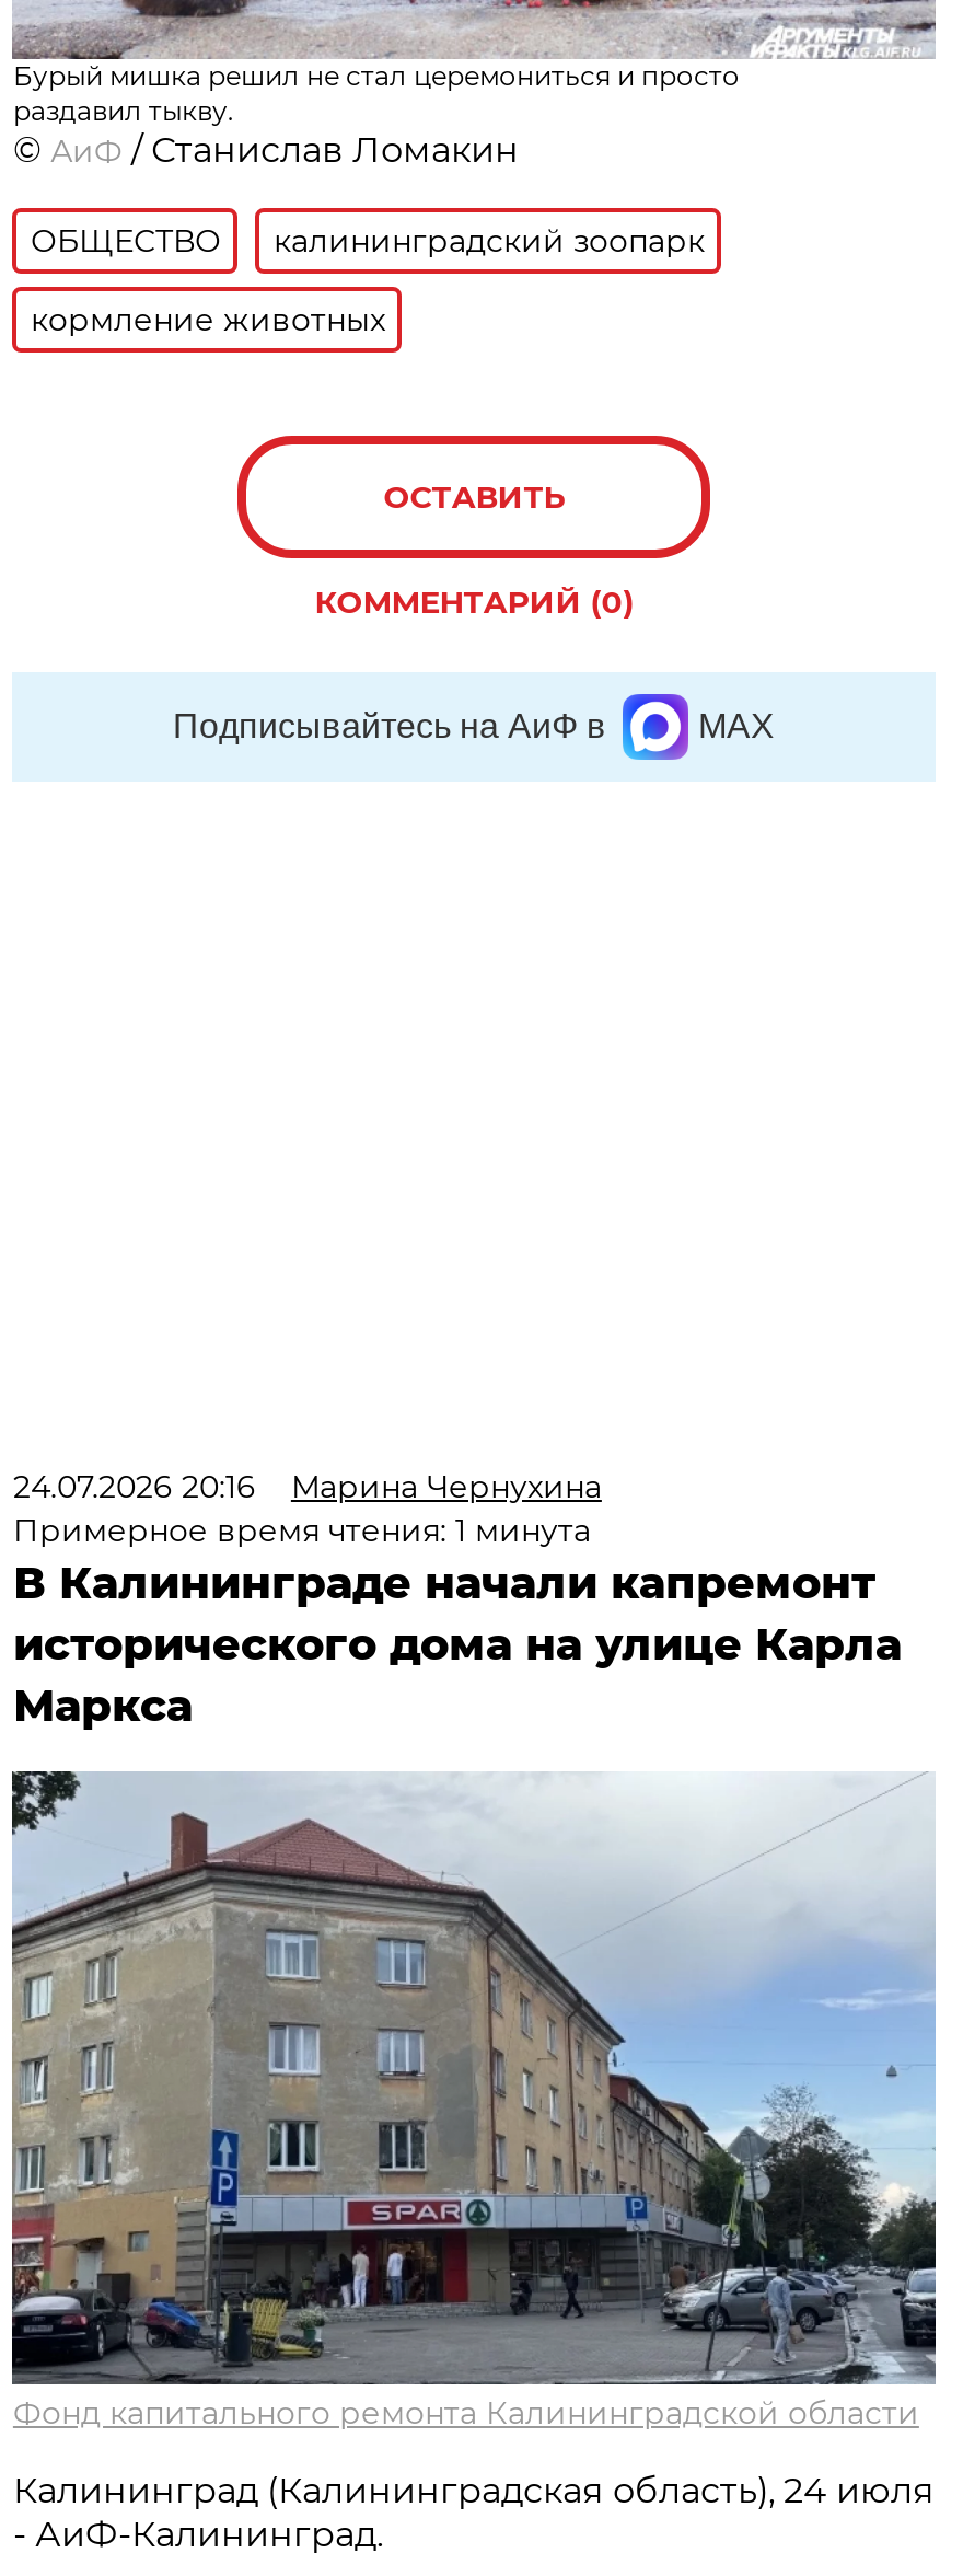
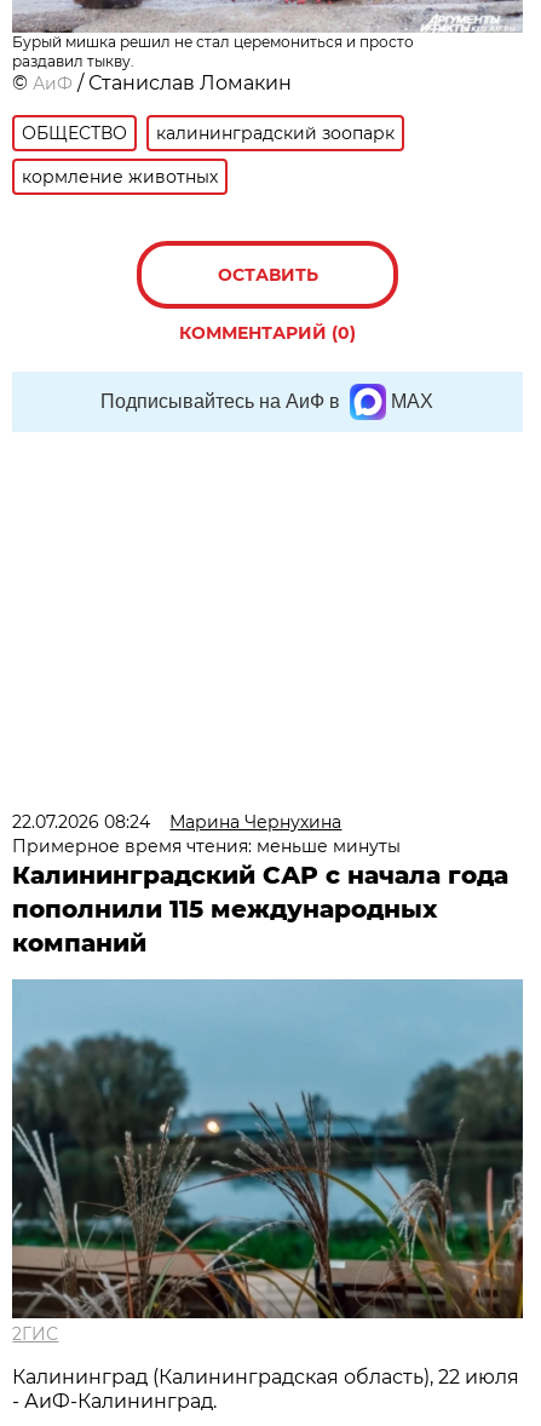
- 24.07.2026 20:16 Марина Чернухина
+ 22.07.2026 08:24 Марина Чернухина

- Примерное время чтения: 1 минута
- В Калининграде начали капремонт
- исторического дома на улице Карла
- Маркса
+ Примерное время чтения: меньше минуты
+ Калининградский САР с начала года
+ пополнили 115 международных
+ компаний

- [image]
- Фонд капитального ремонта Калининградской области
+ [image]
+ 2ГИС

- Калининград (Калининградская область), 24 июля
+ Калининград (Калининградская область), 22 июля
